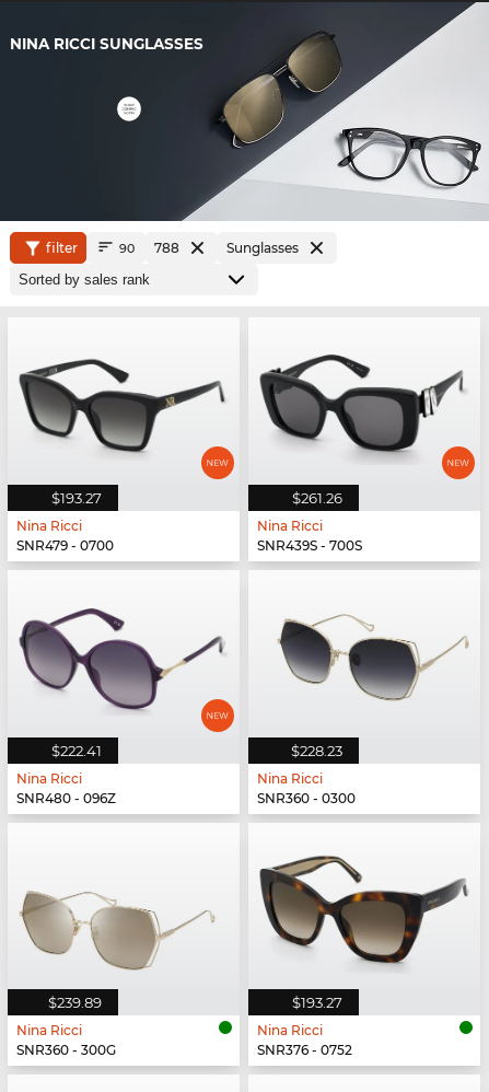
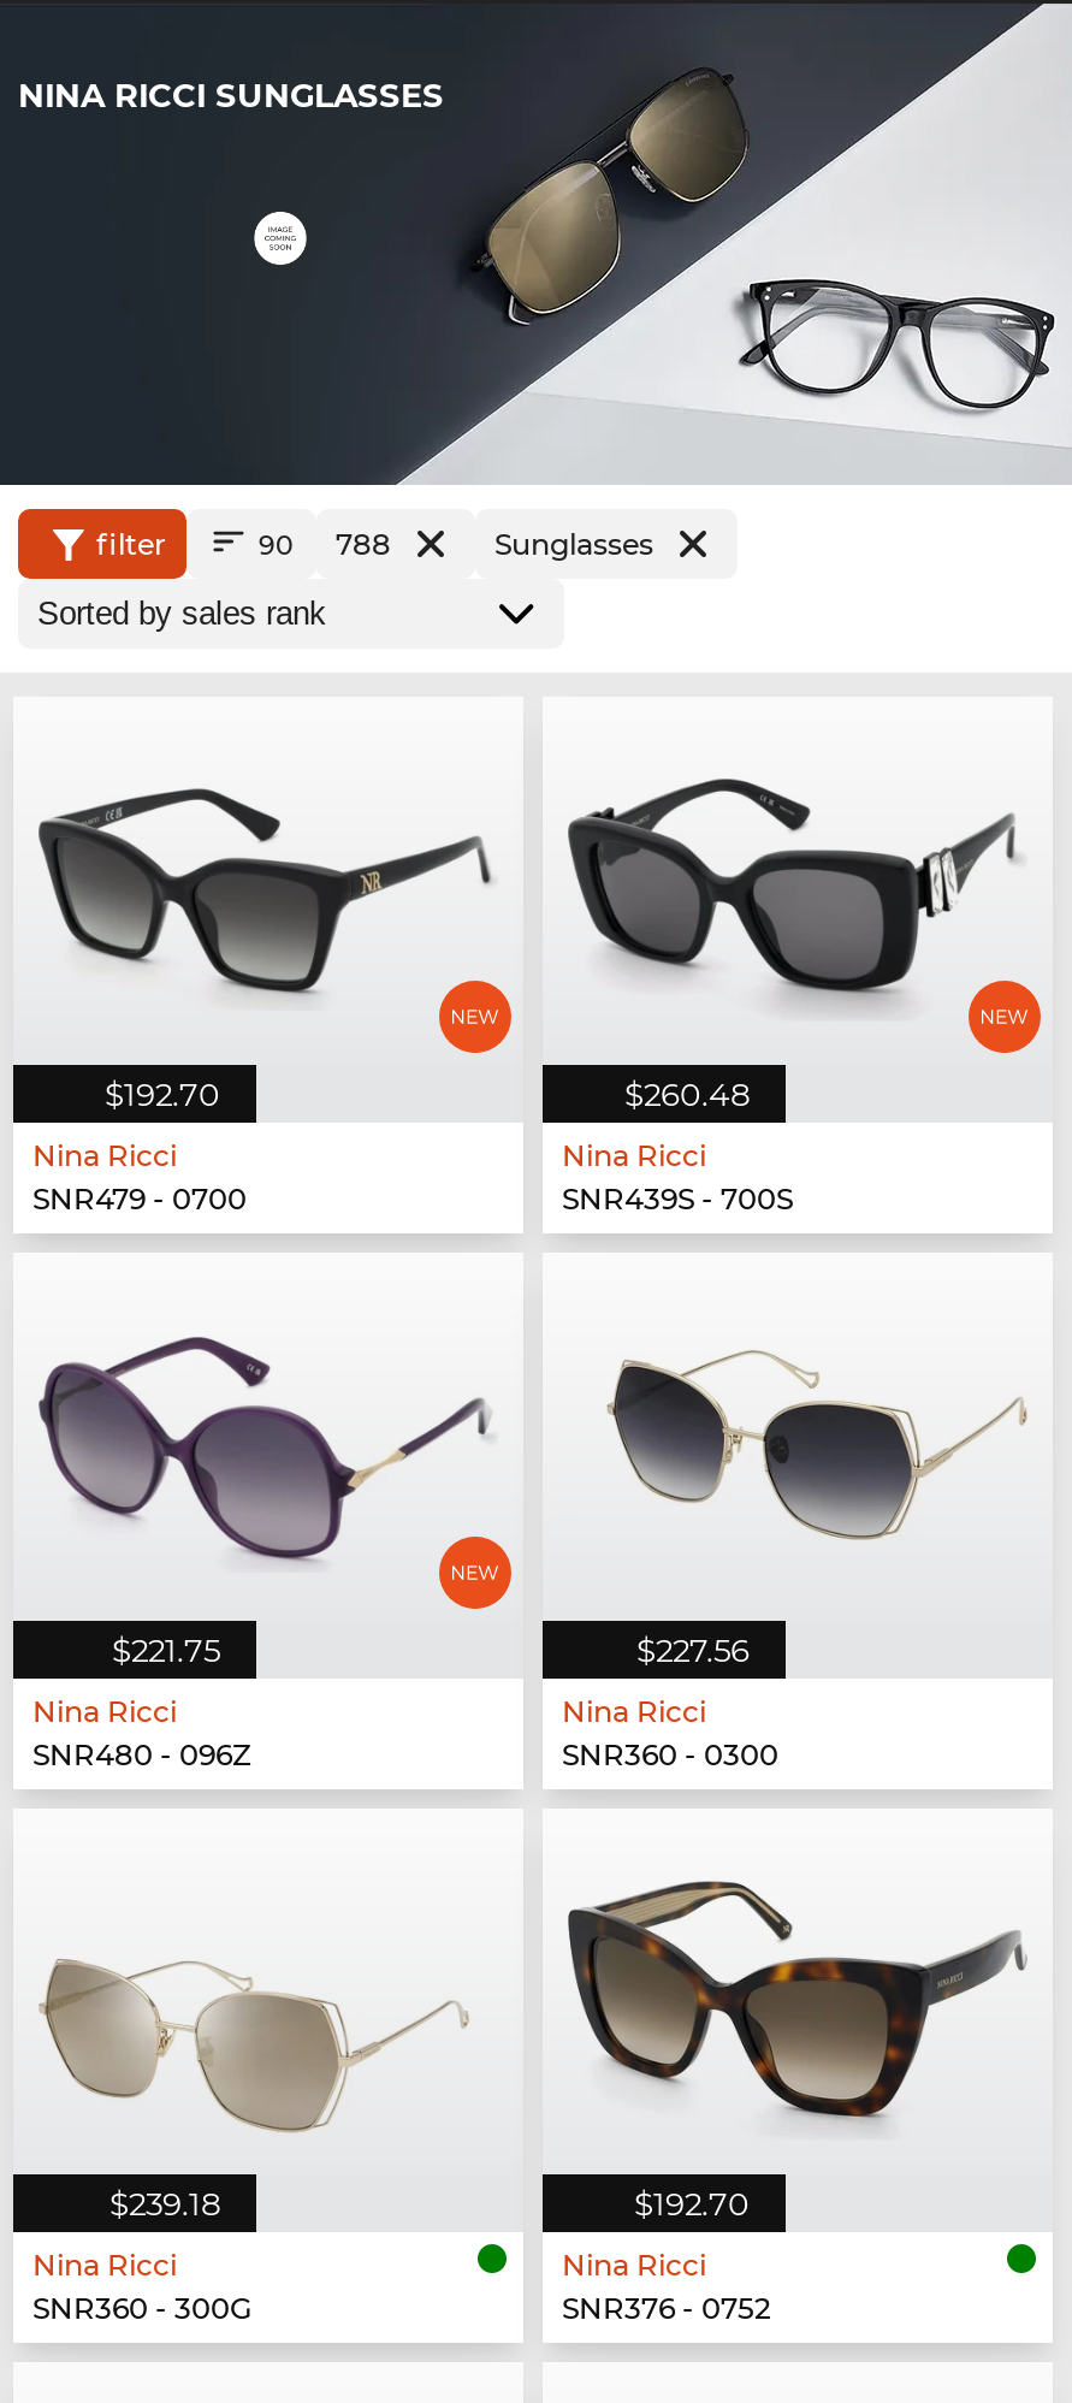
- $193.27
+ $192.70

- $261.26
+ $260.48

- $222.41
+ $221.75

- $228.23
+ $227.56

- $239.89
+ $239.18

- $193.27
+ $192.70
